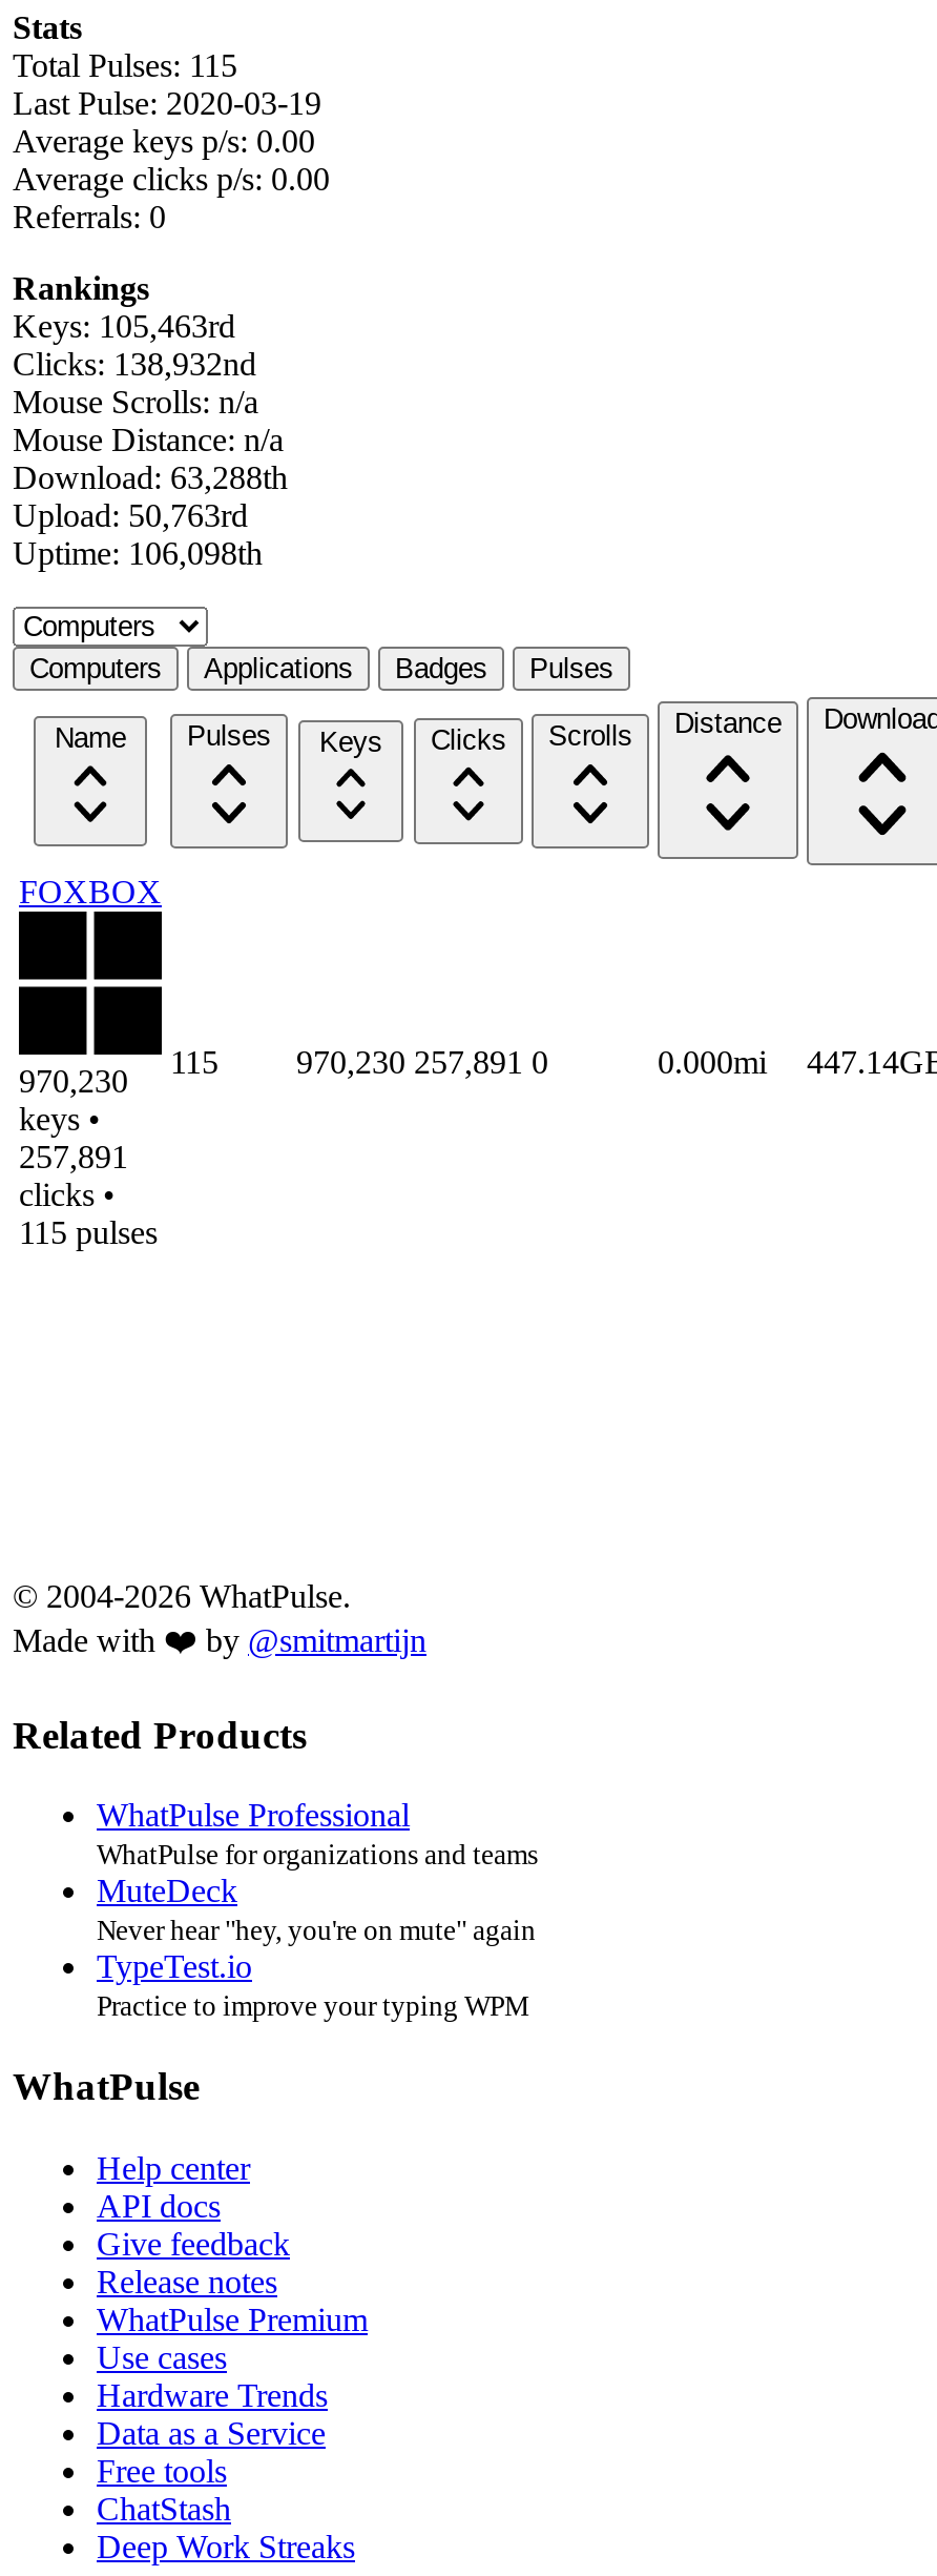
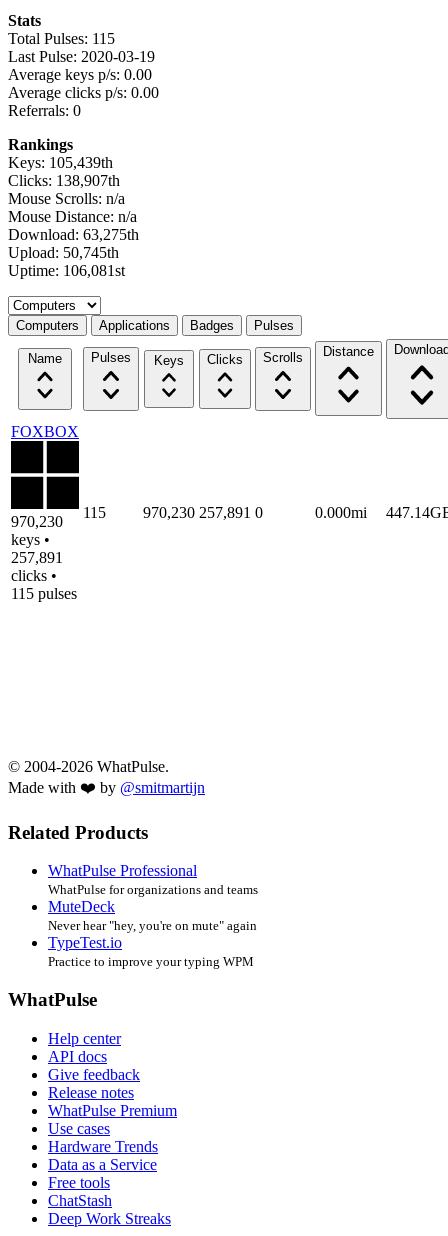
- Keys: 105,463rd
+ Keys: 105,439th

- Clicks: 138,932nd
+ Clicks: 138,907th

- Download: 63,288th
+ Download: 63,275th

- Upload: 50,763rd
+ Upload: 50,745th

- Uptime: 106,098th
+ Uptime: 106,081st
